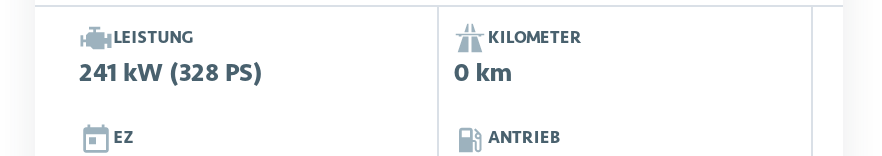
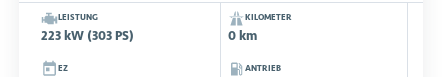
- 241 kW (328 PS)
+ 223 kW (303 PS)
